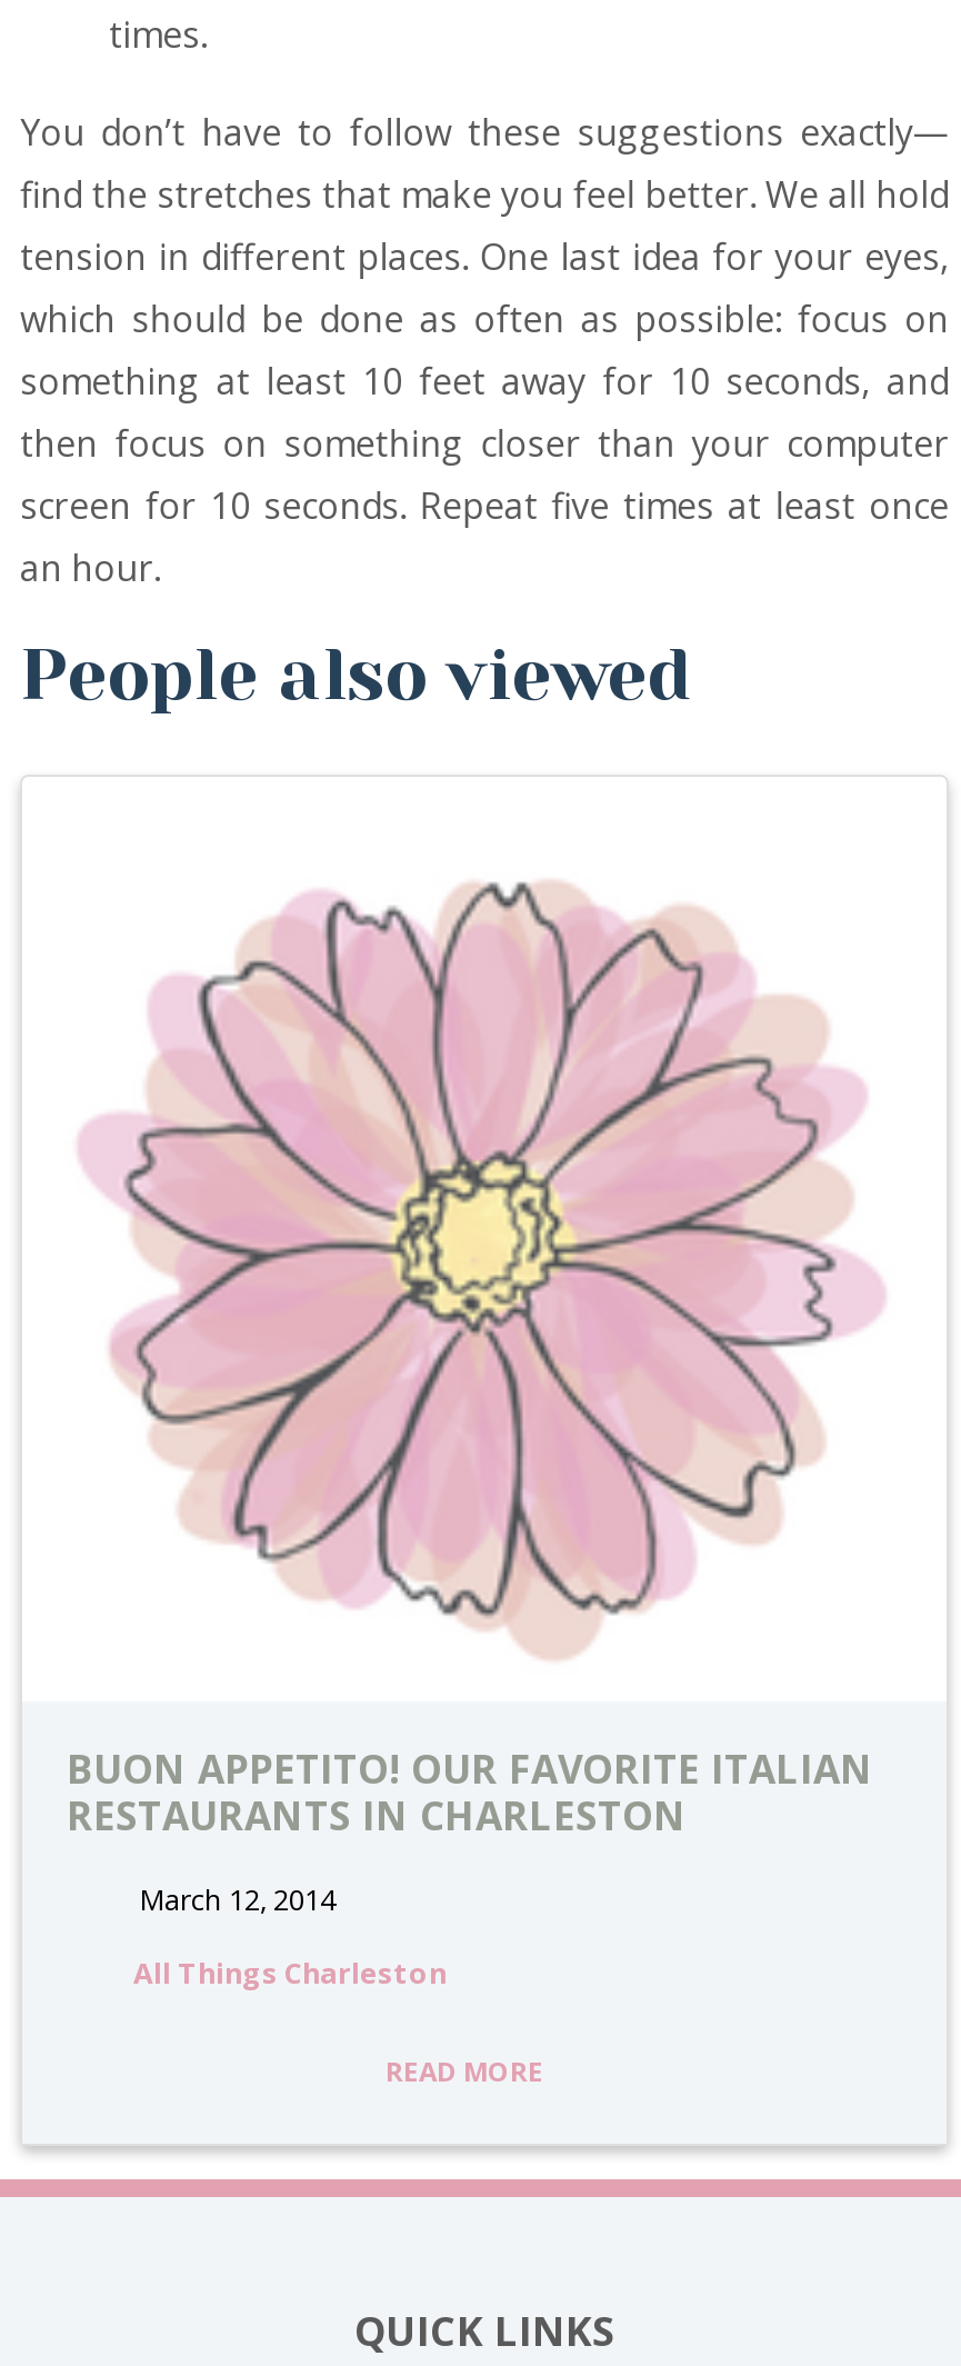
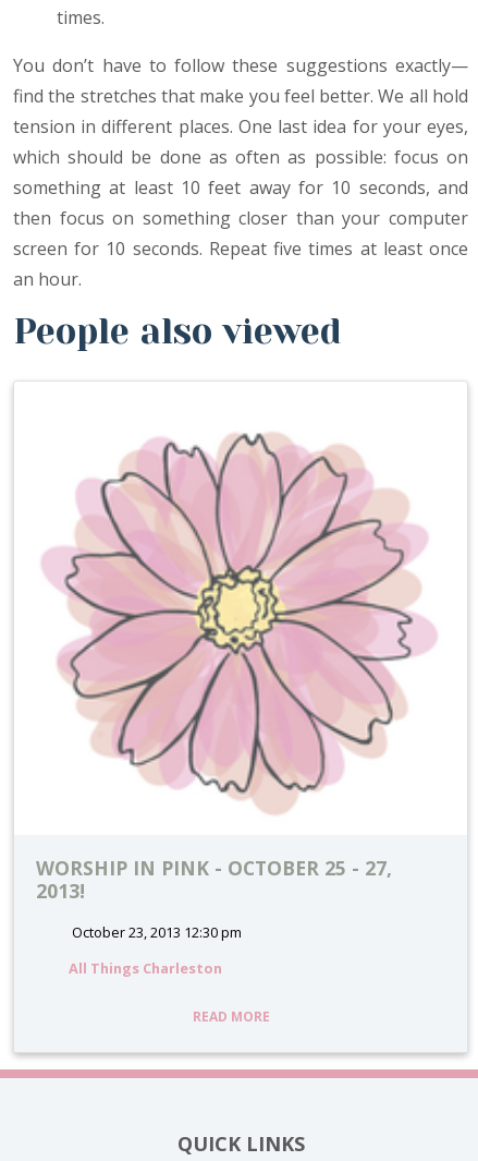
- BUON APPETITO! OUR FAVORITE ITALIAN
- RESTAURANTS IN CHARLESTON
+ WORSHIP IN PINK - OCTOBER 25 - 27,
+ 2013!

- March 12, 2014
+ October 23, 2013 12:30 pm
